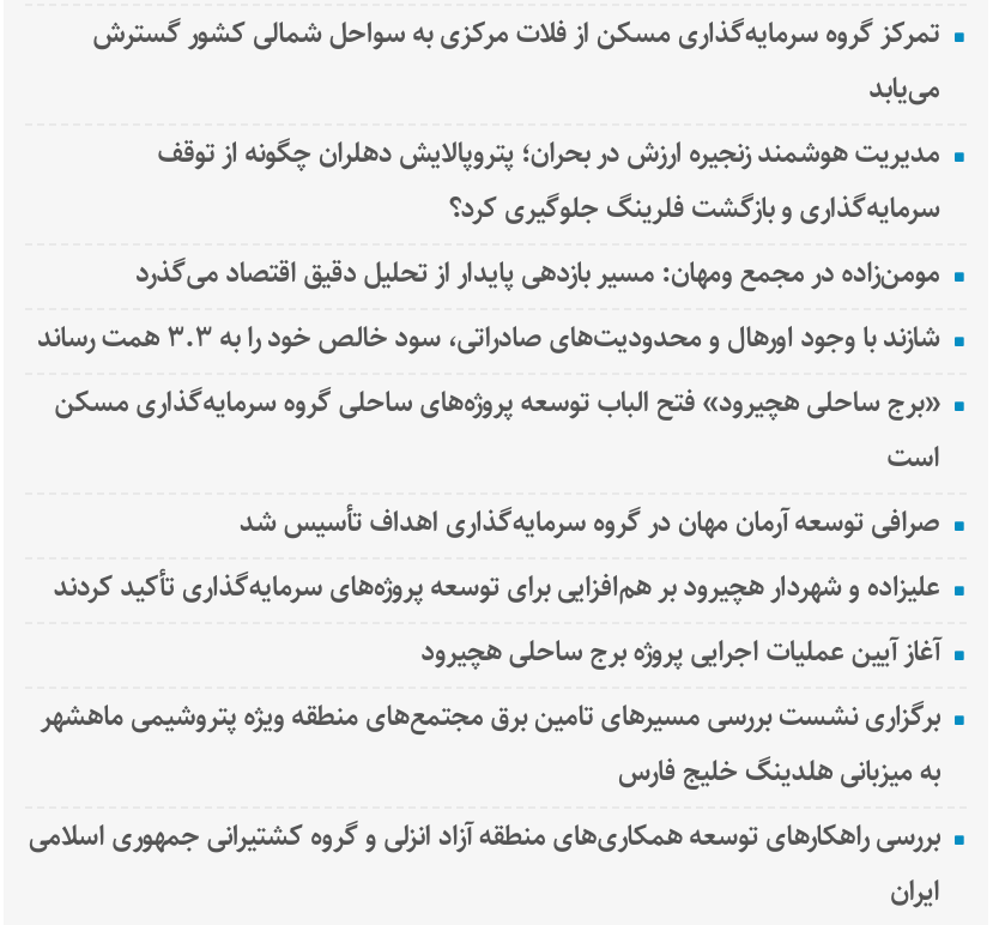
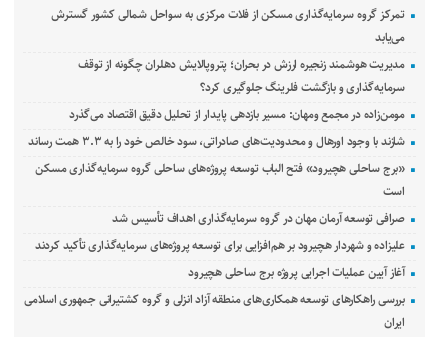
- برگزاری نشست بررسی مسیرهای تامین برق مجتمع‌های منطقه ویژه پتروشیمی ماهشهر
- به میزبانی هلدینگ خلیج فارس
